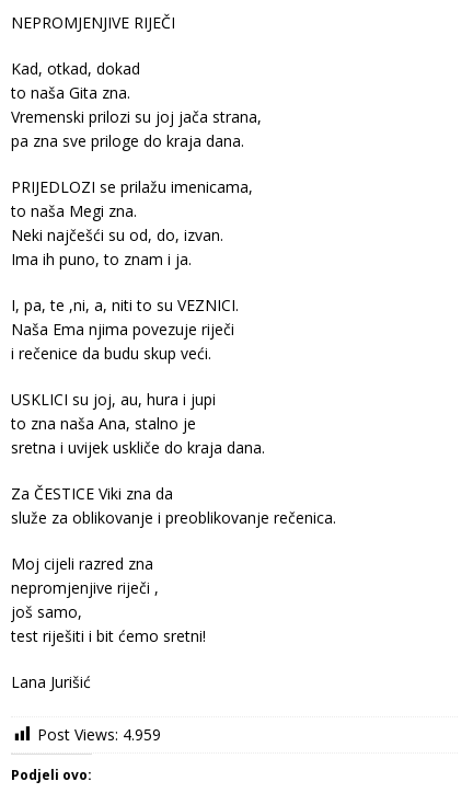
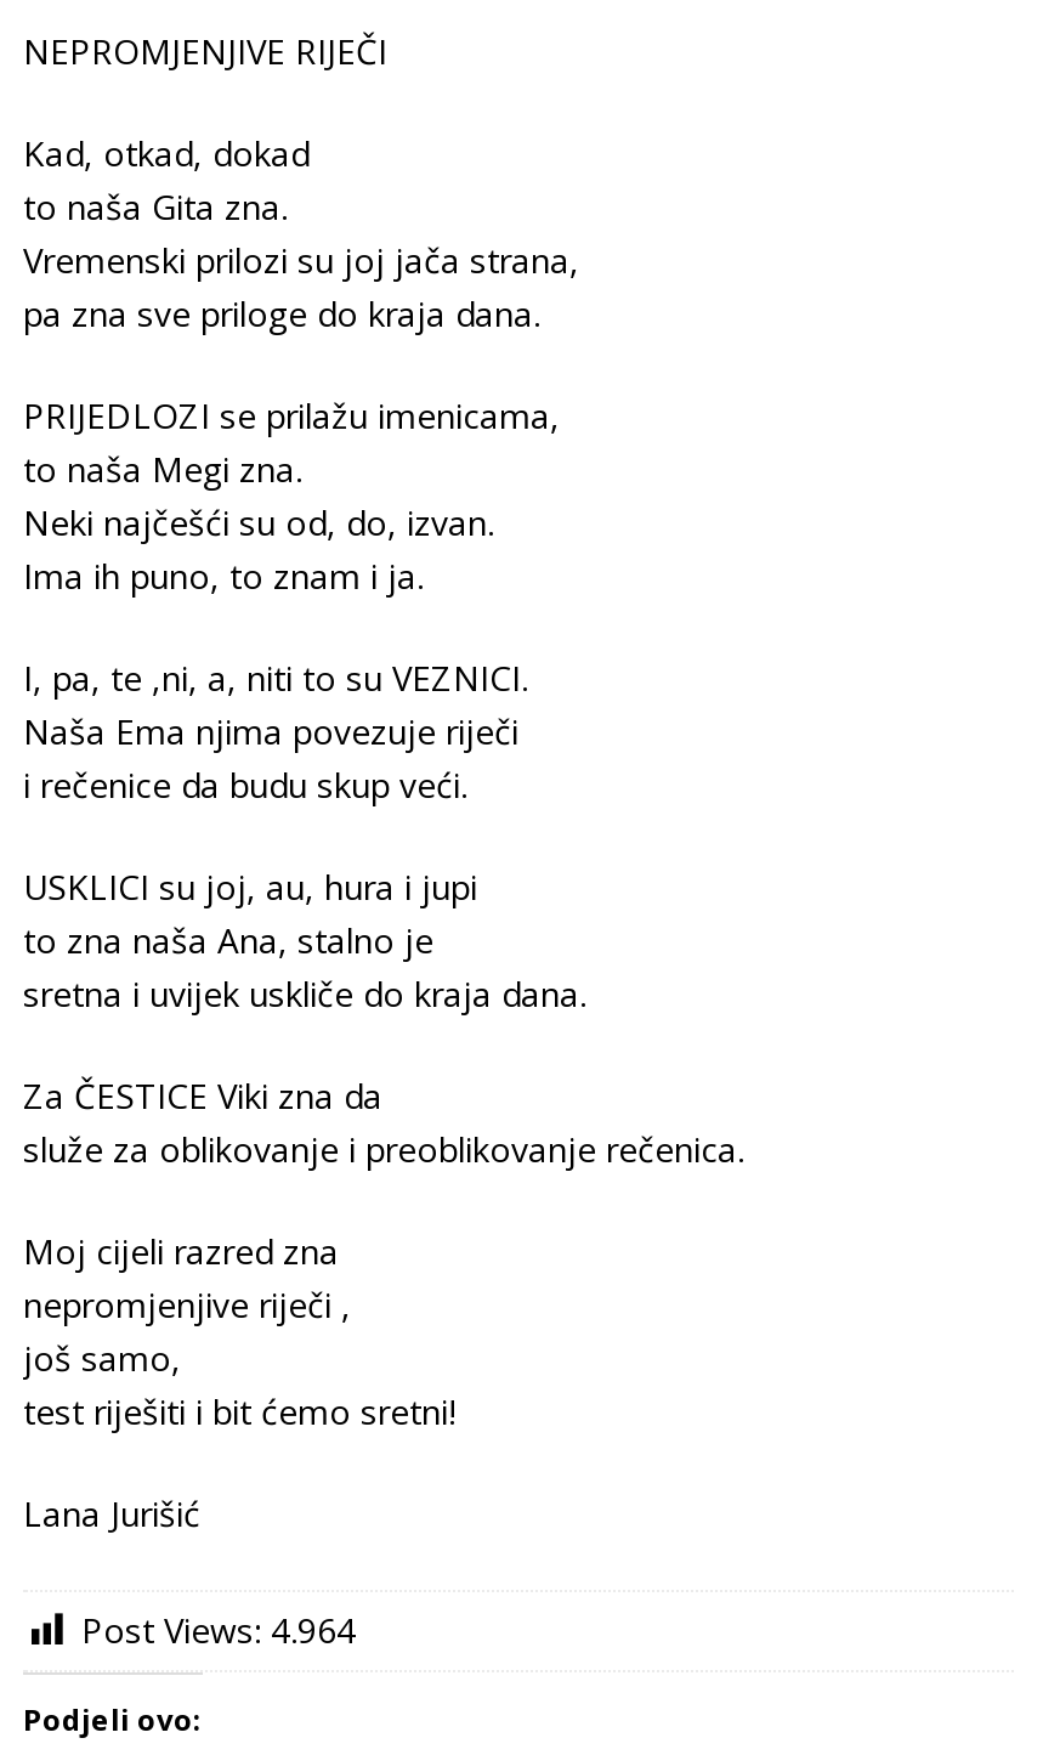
- Post Views: 4.959
+ Post Views: 4.964
